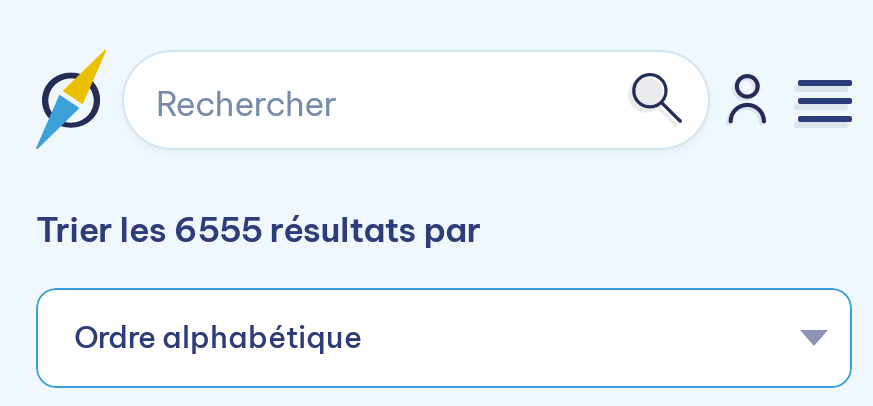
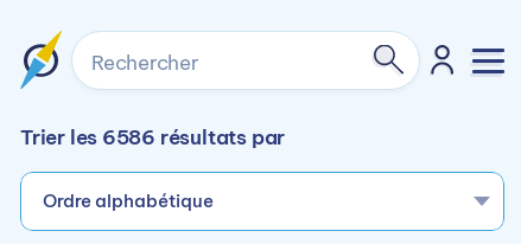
- Trier les 6555 résultats par
+ Trier les 6586 résultats par
